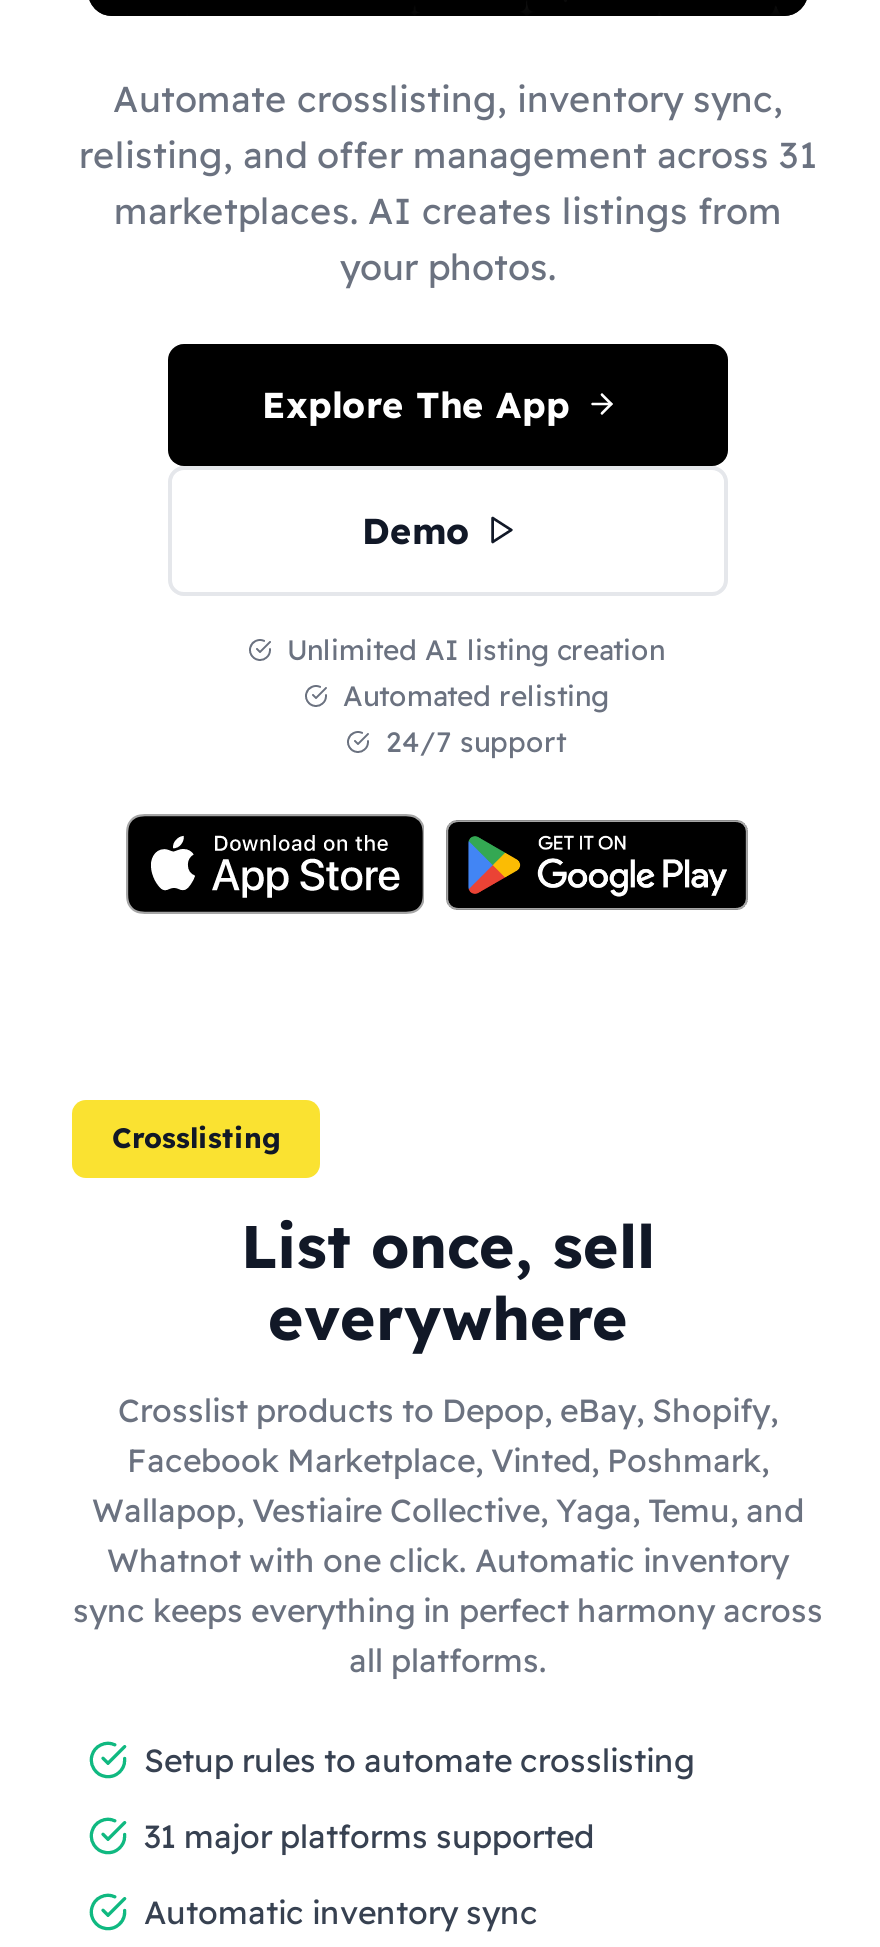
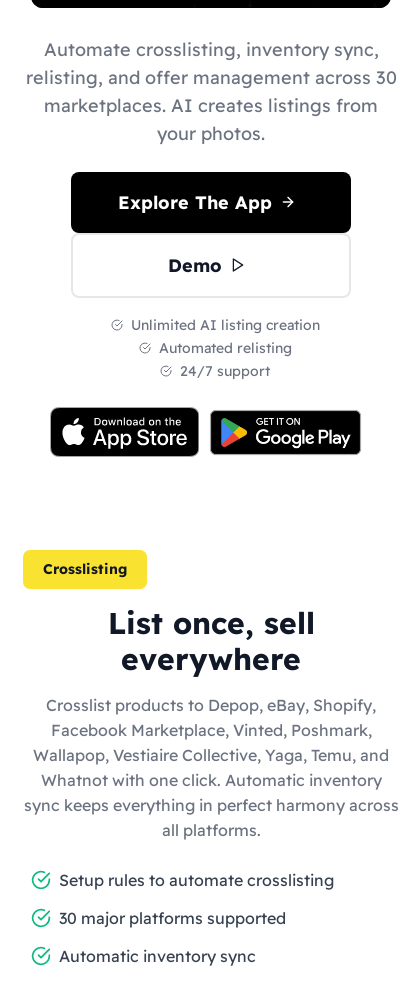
- relisting, and offer management across 31
+ relisting, and offer management across 30

- 31 major platforms supported
+ 30 major platforms supported
